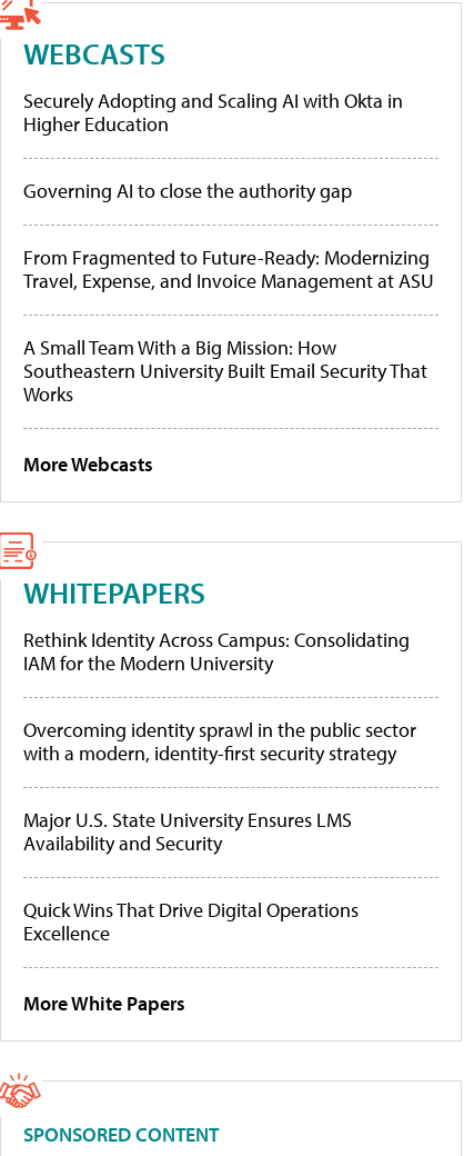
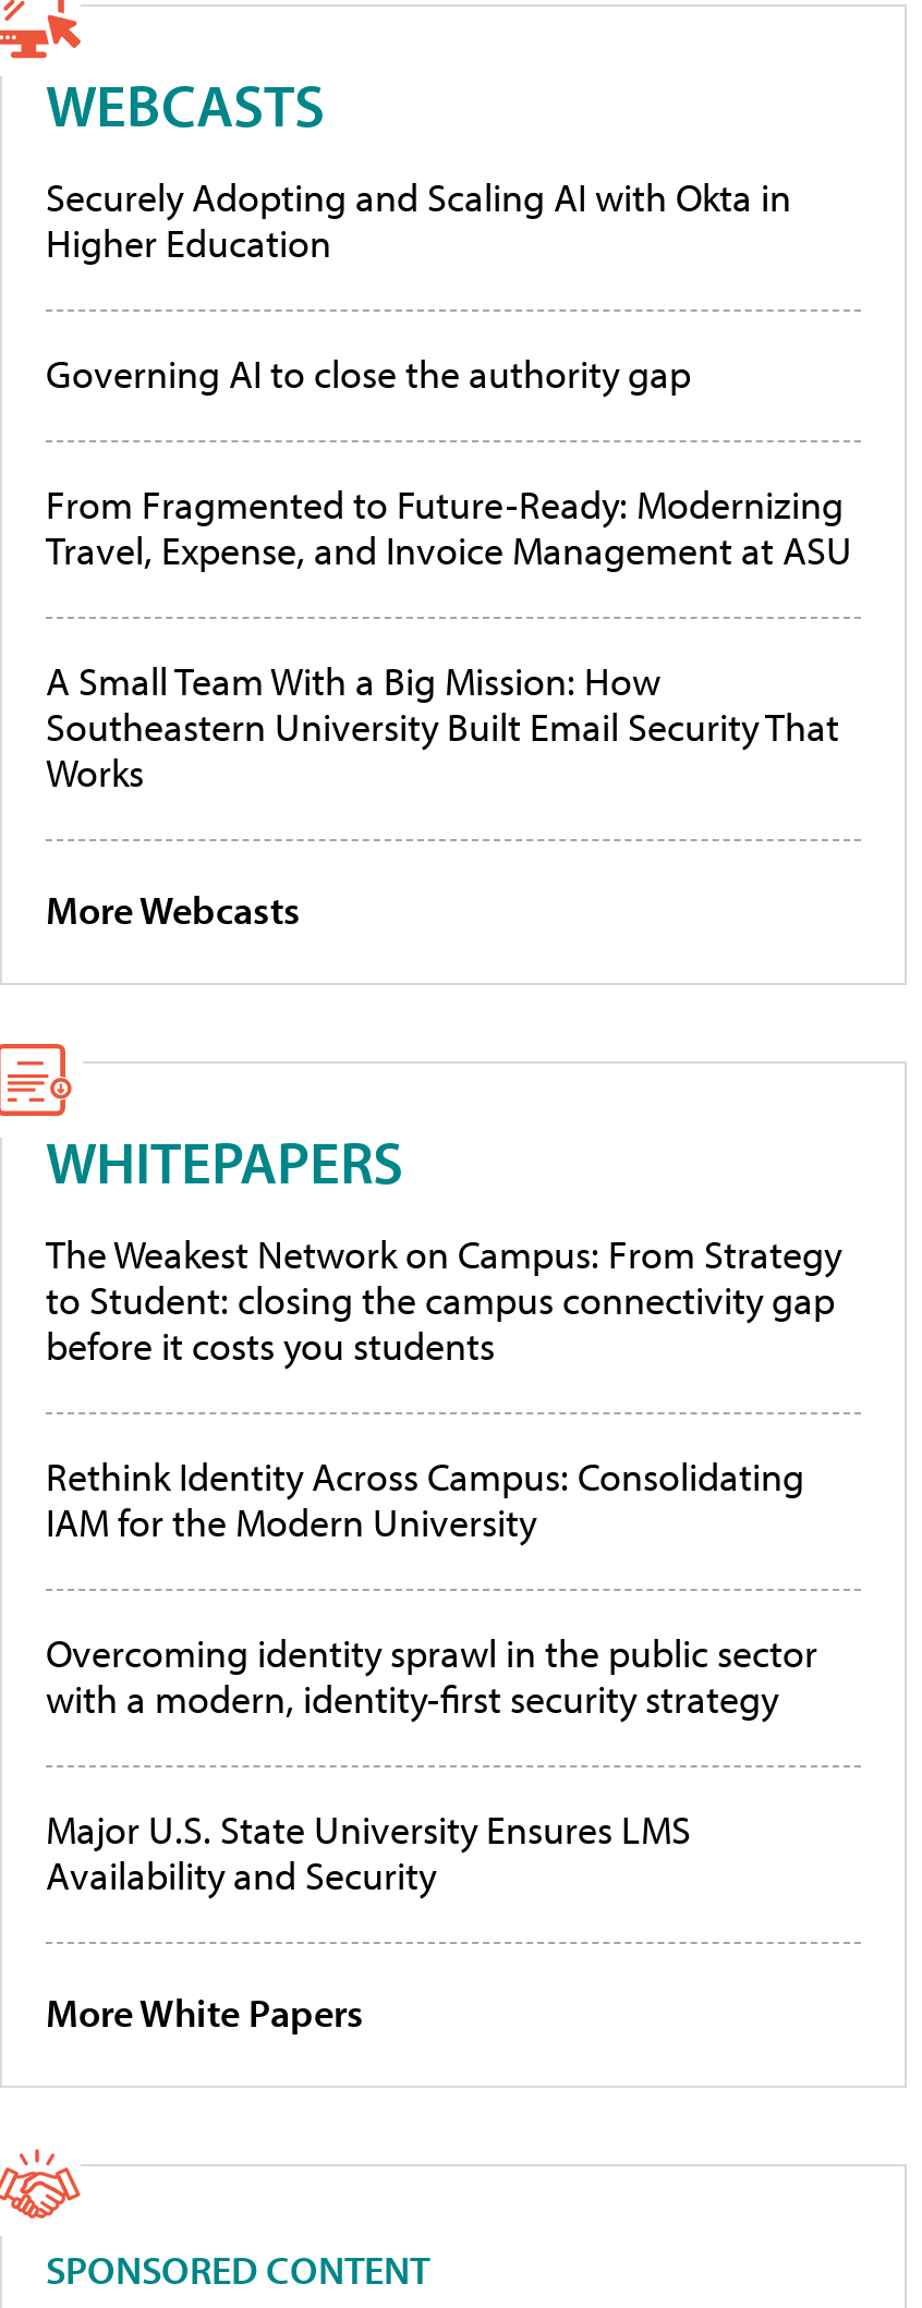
+ The Weakest Network on Campus: From Strategy
+ to Student: closing the campus connectivity gap
+ before it costs you students

moved down: Rethink Identity Across Campus: Consolidating | IAM for the Modern University | Overcoming identity sprawl in the public sector | with a modern, identity-first security strategy | Major U.S. State University Ensures LMS | Availability and Security

- Quick Wins That Drive Digital Operations
- Excellence
